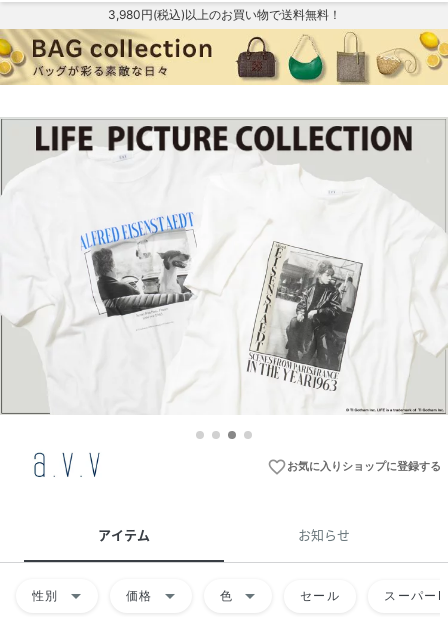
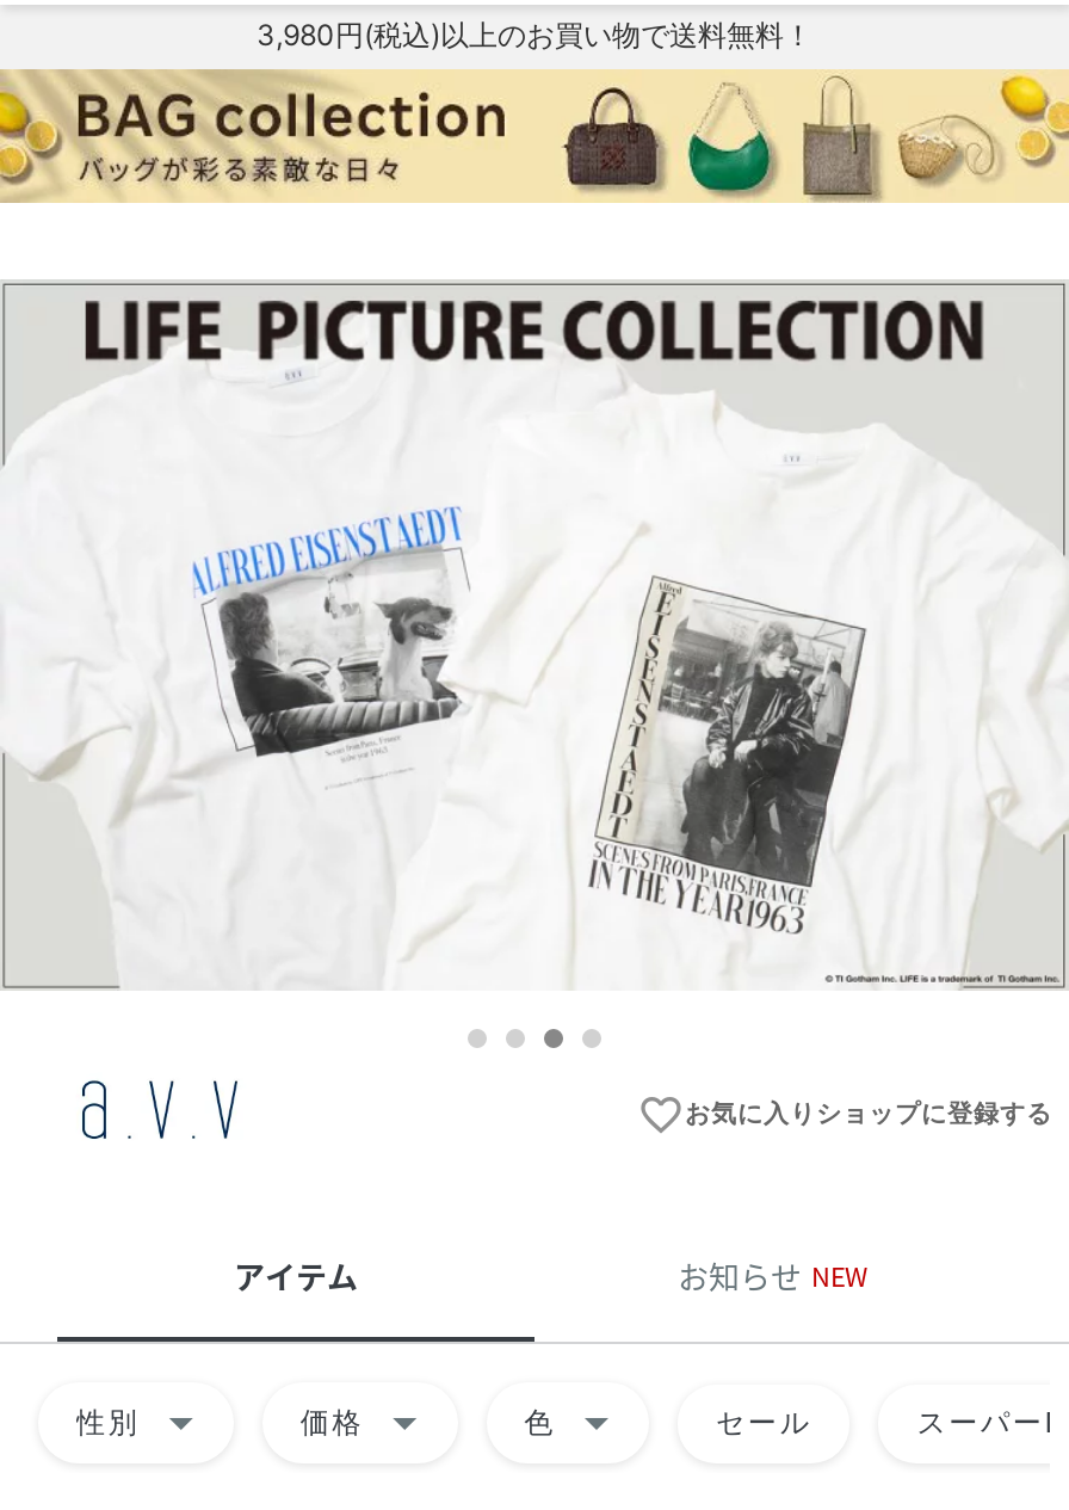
- お知らせ
+ お知らせ NEW
